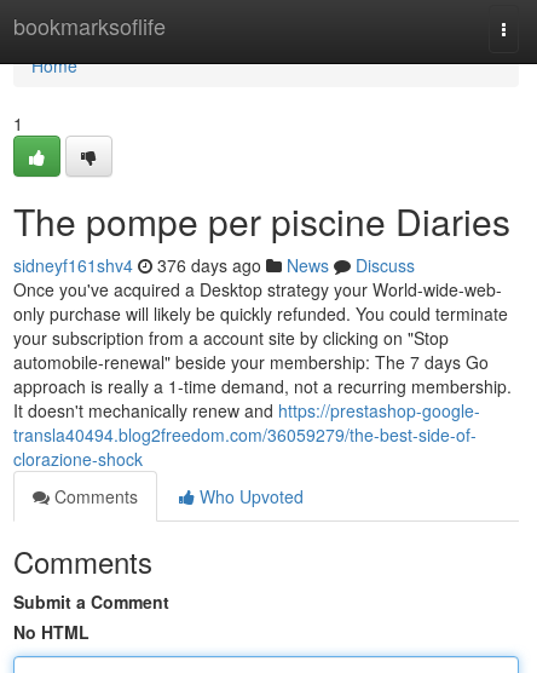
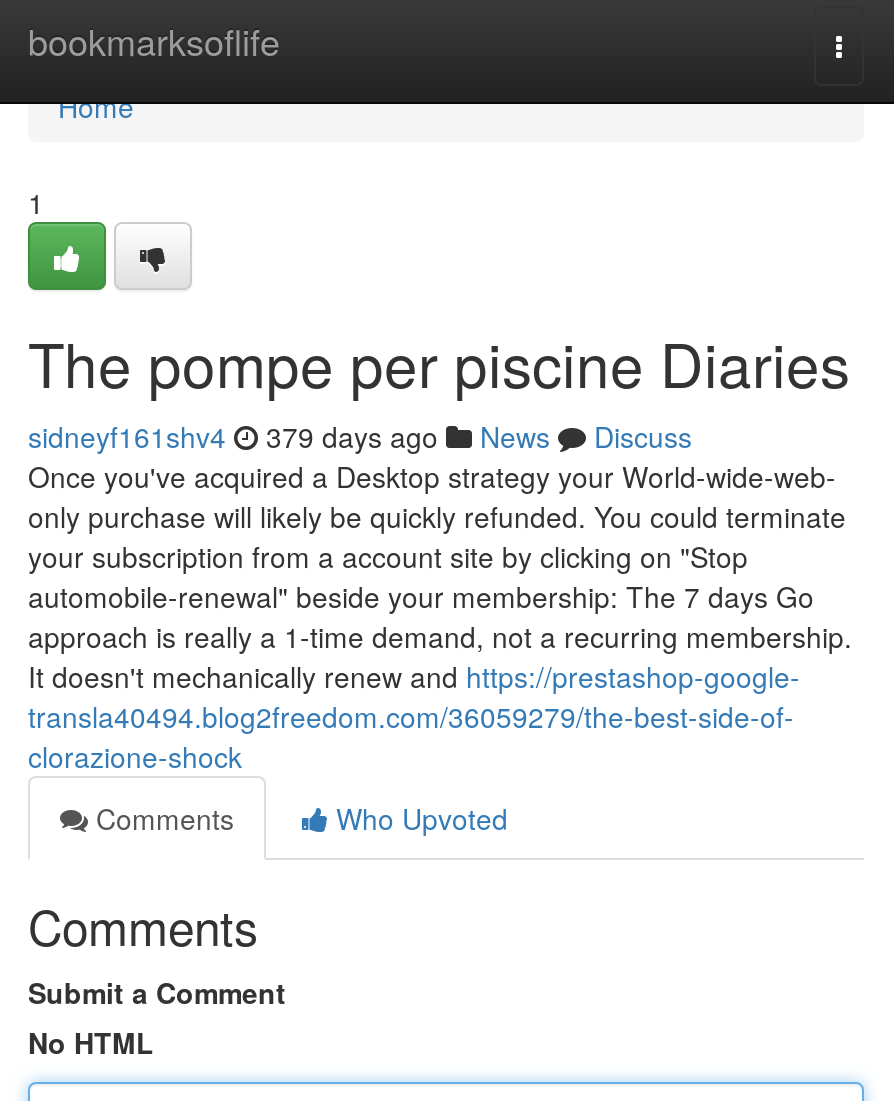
- sidneyf161shv4 376 days ago News Discuss
+ sidneyf161shv4 379 days ago News Discuss
